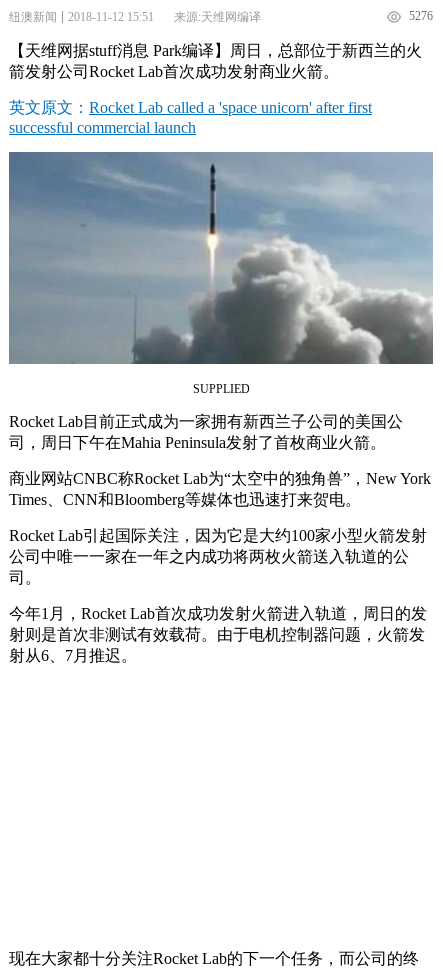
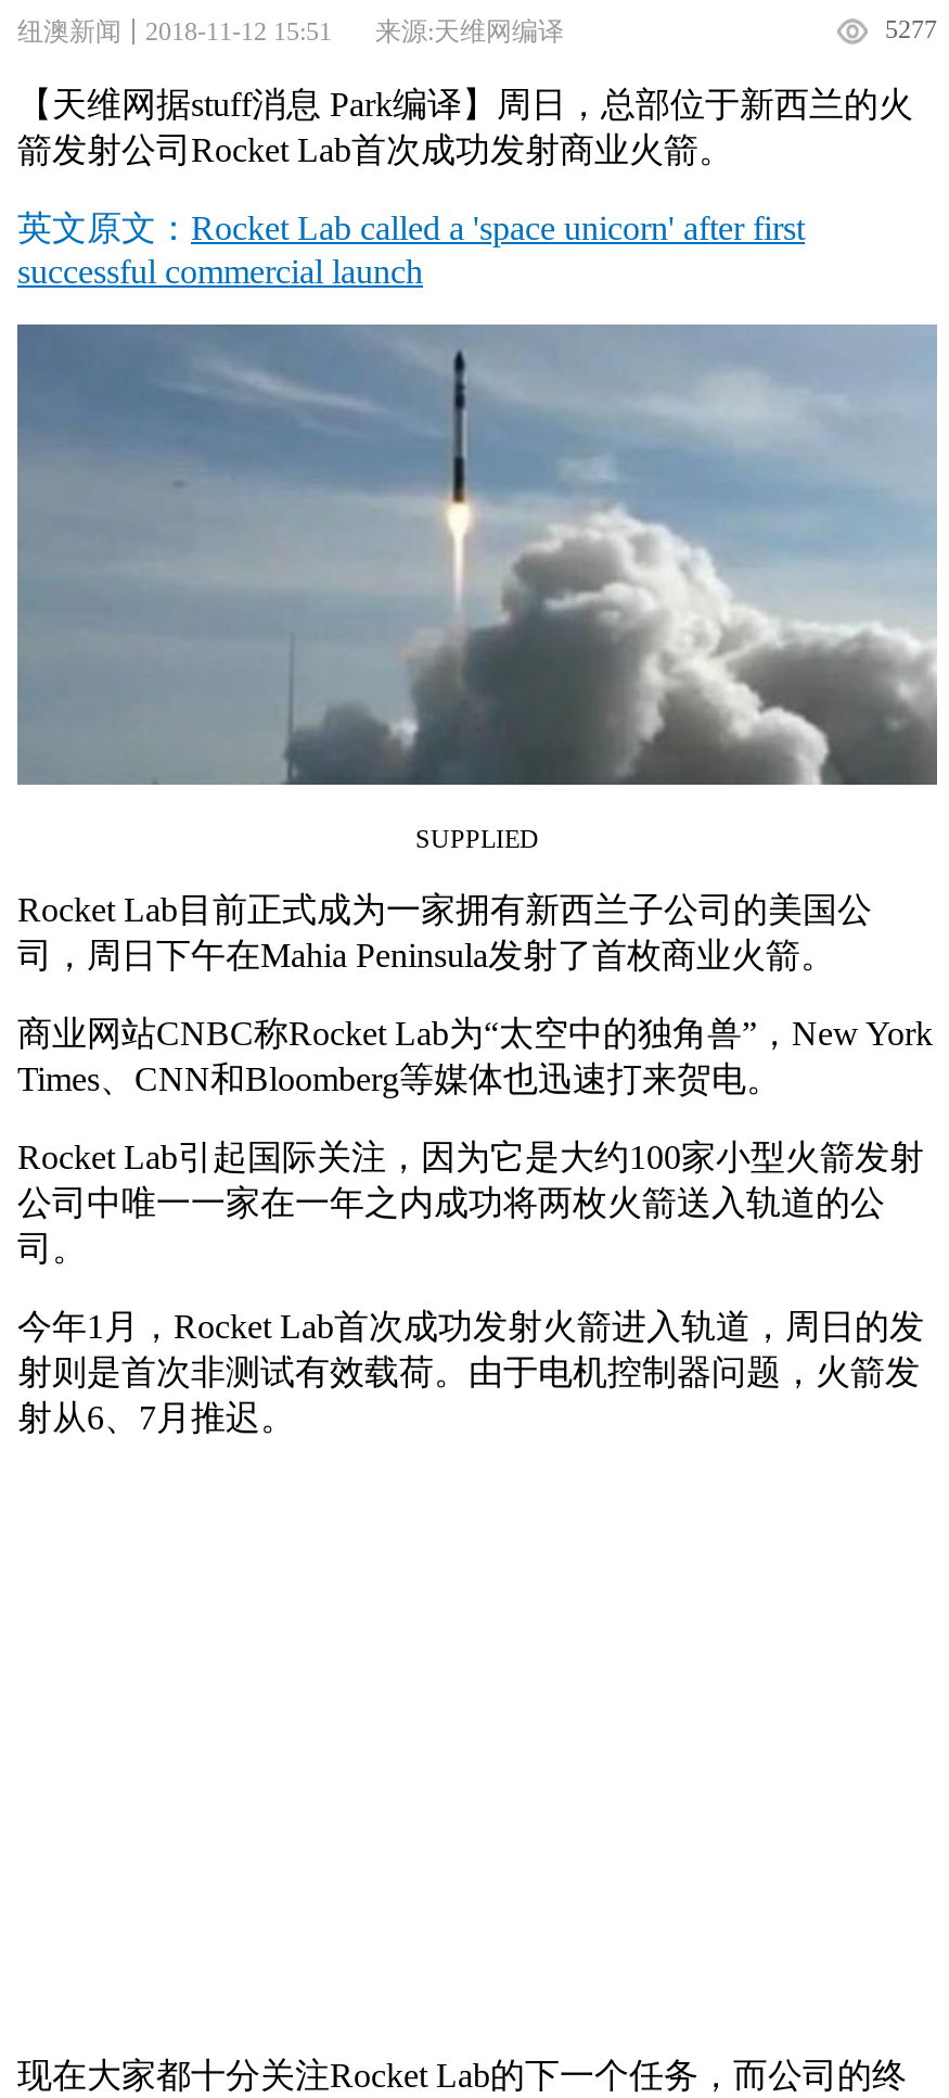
- 5276
+ 5277
